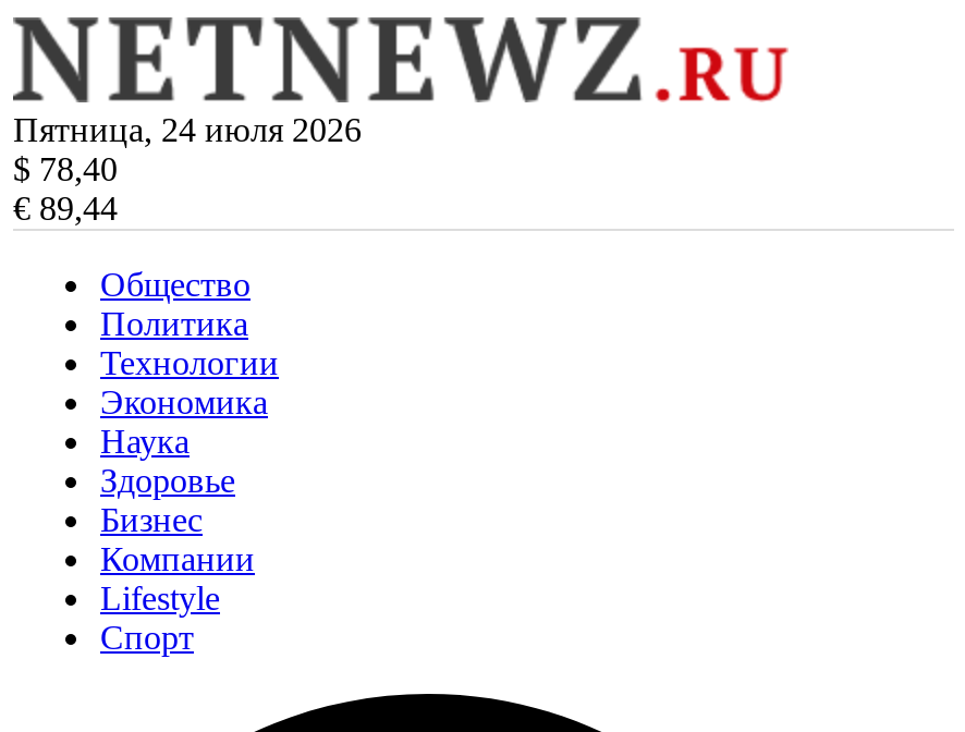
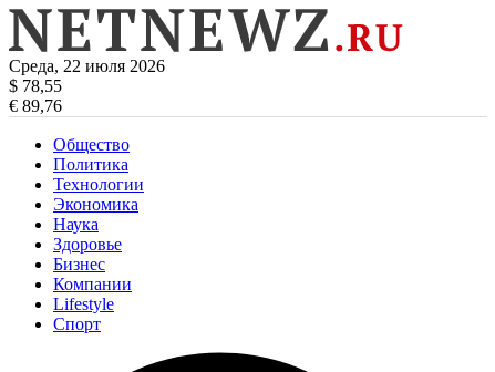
- Пятница, 24 июля 2026
+ Среда, 22 июля 2026

- $ 78,40
+ $ 78,55

- € 89,44
+ € 89,76
